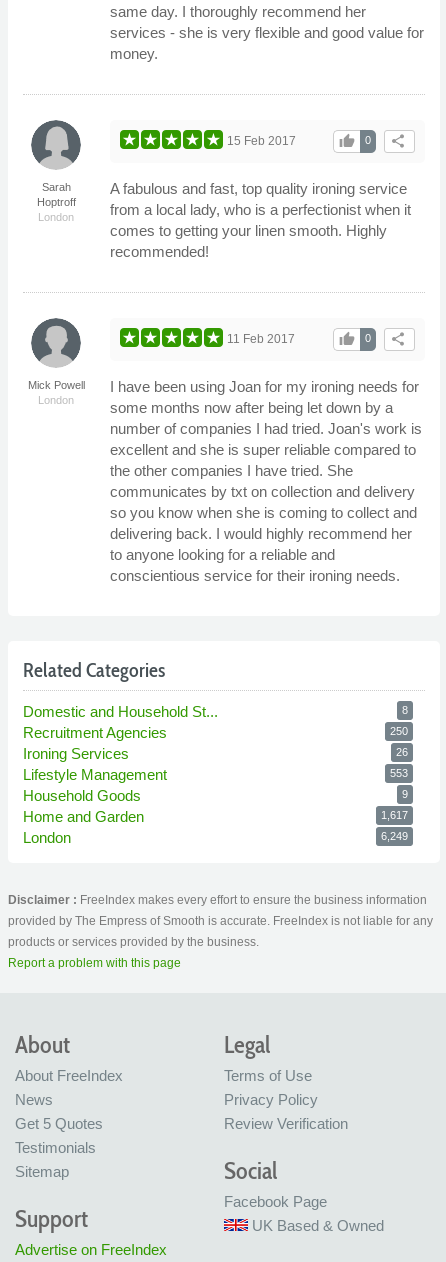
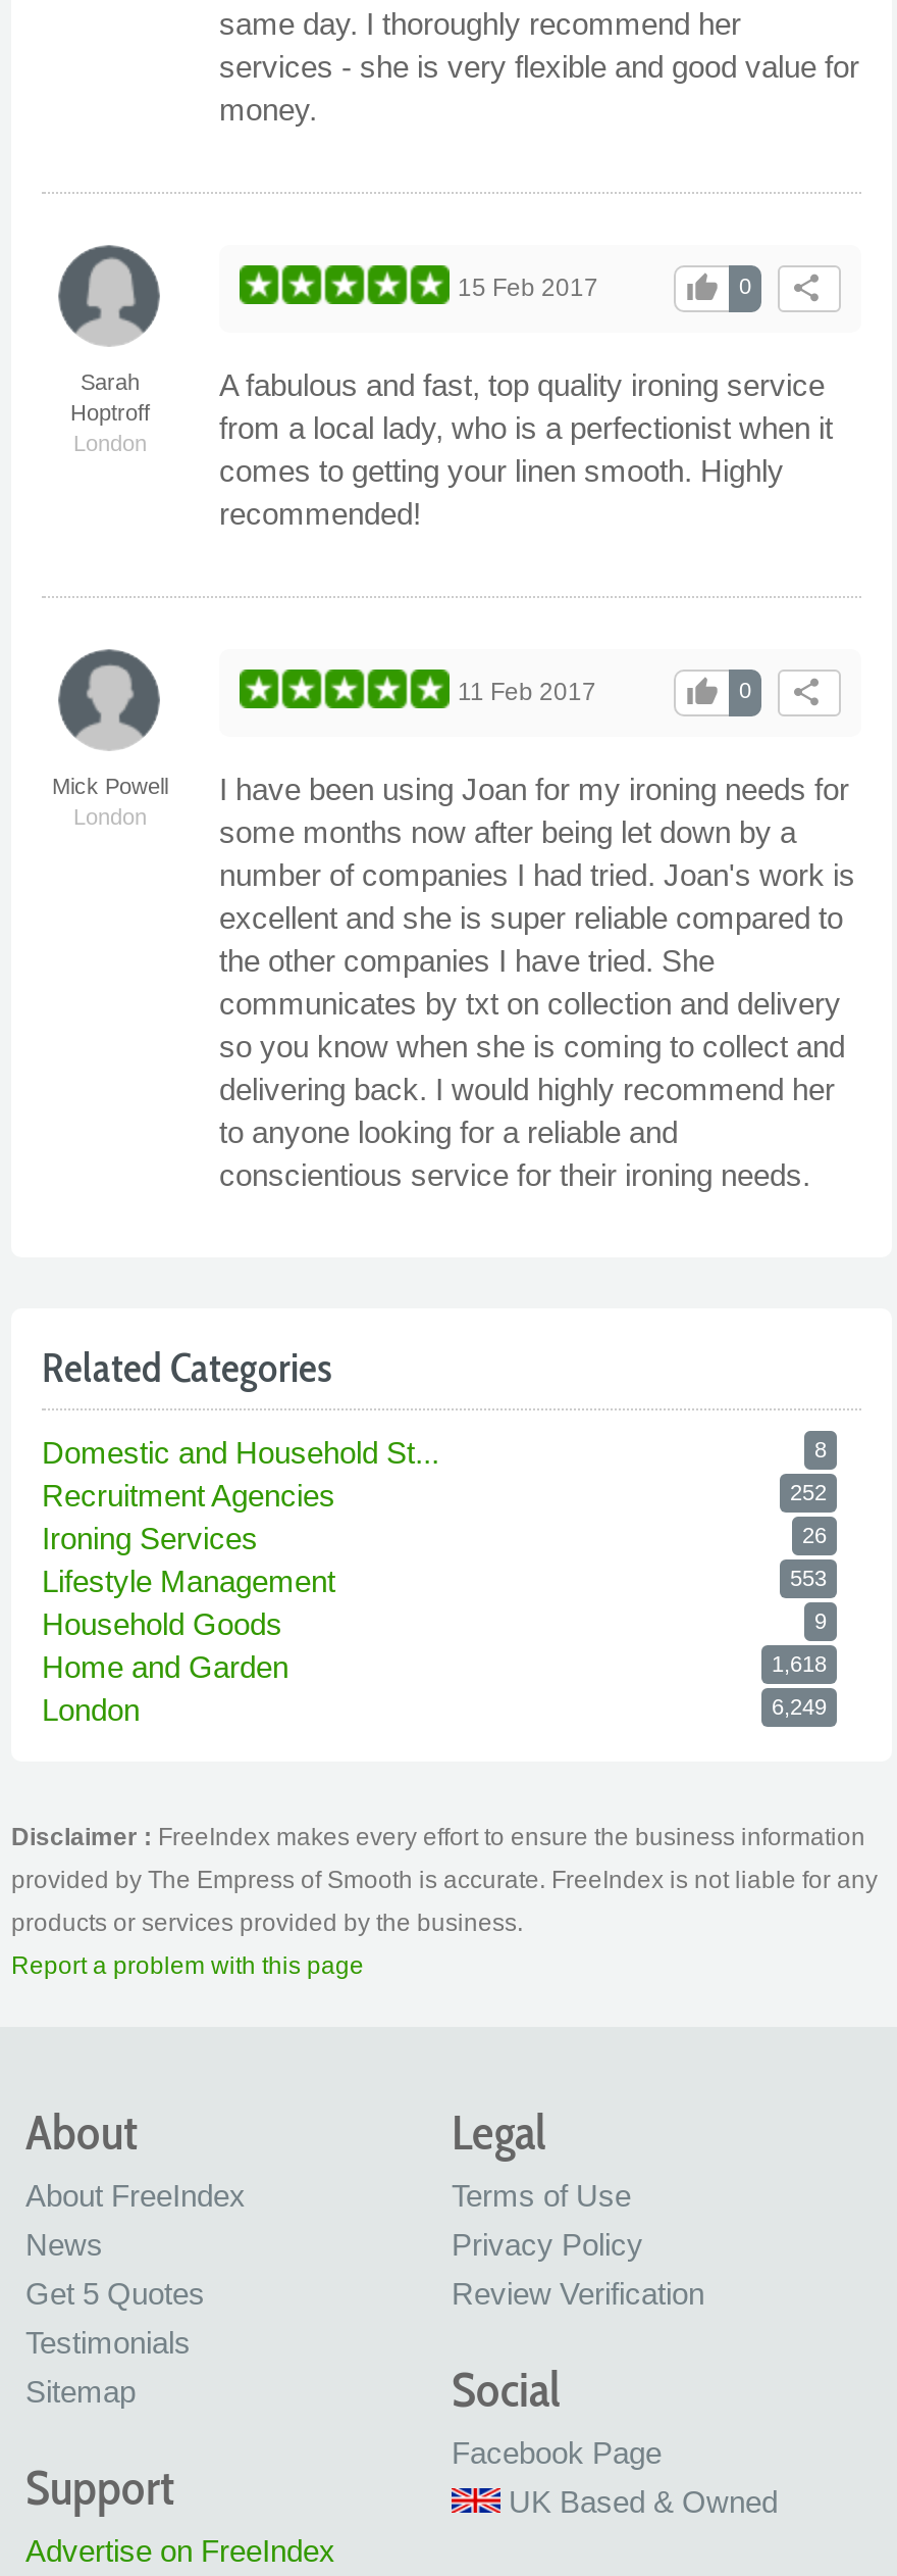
- 250
+ 252

- 1,617
+ 1,618
